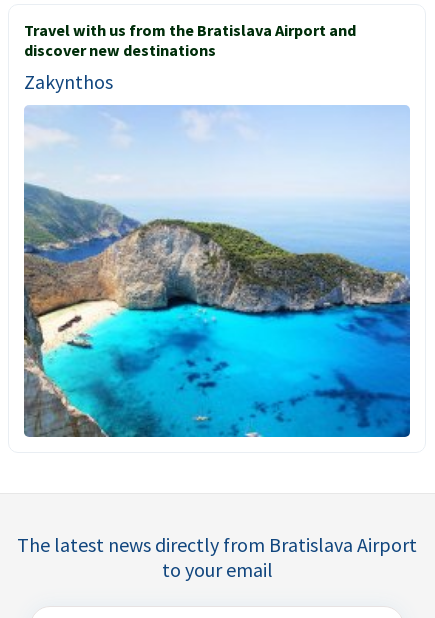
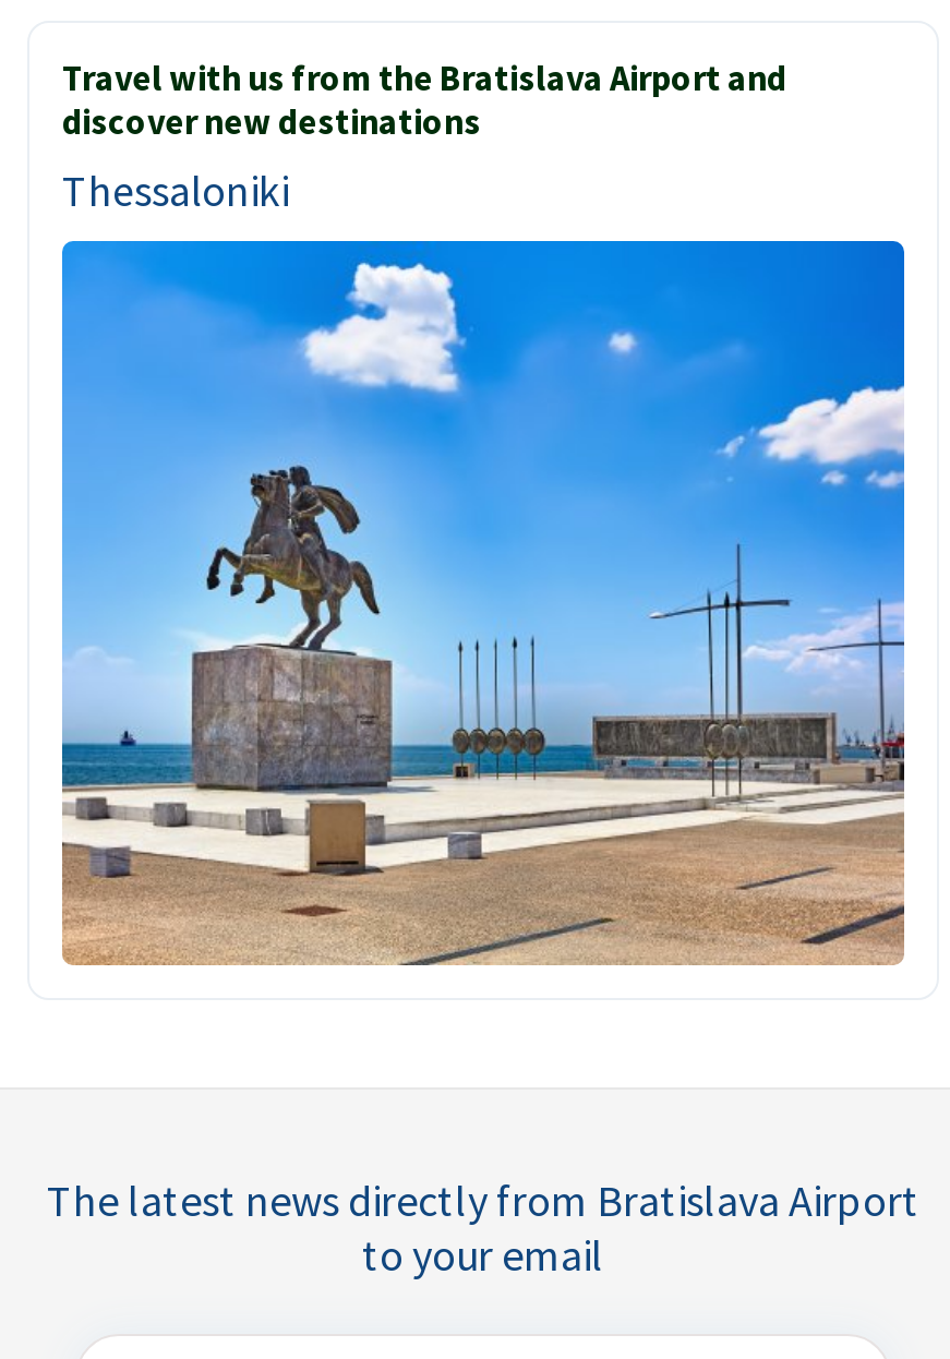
- Zakynthos
+ Thessaloniki

- [image]
+ [image]
